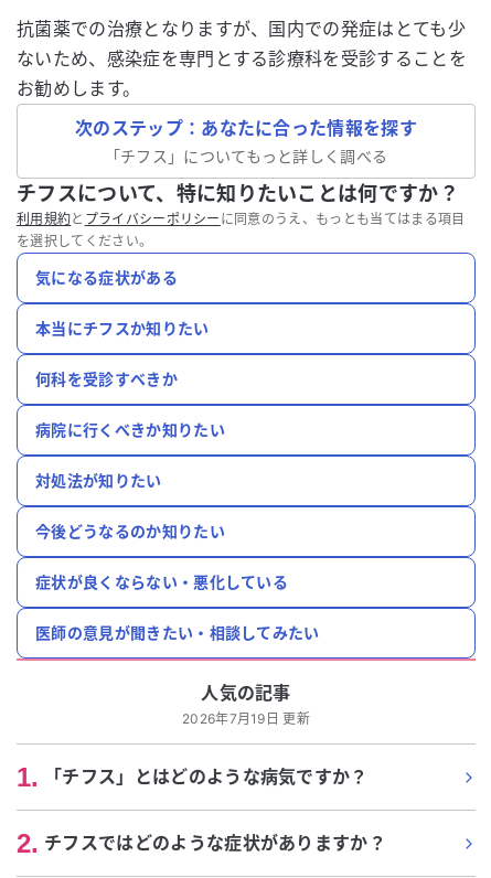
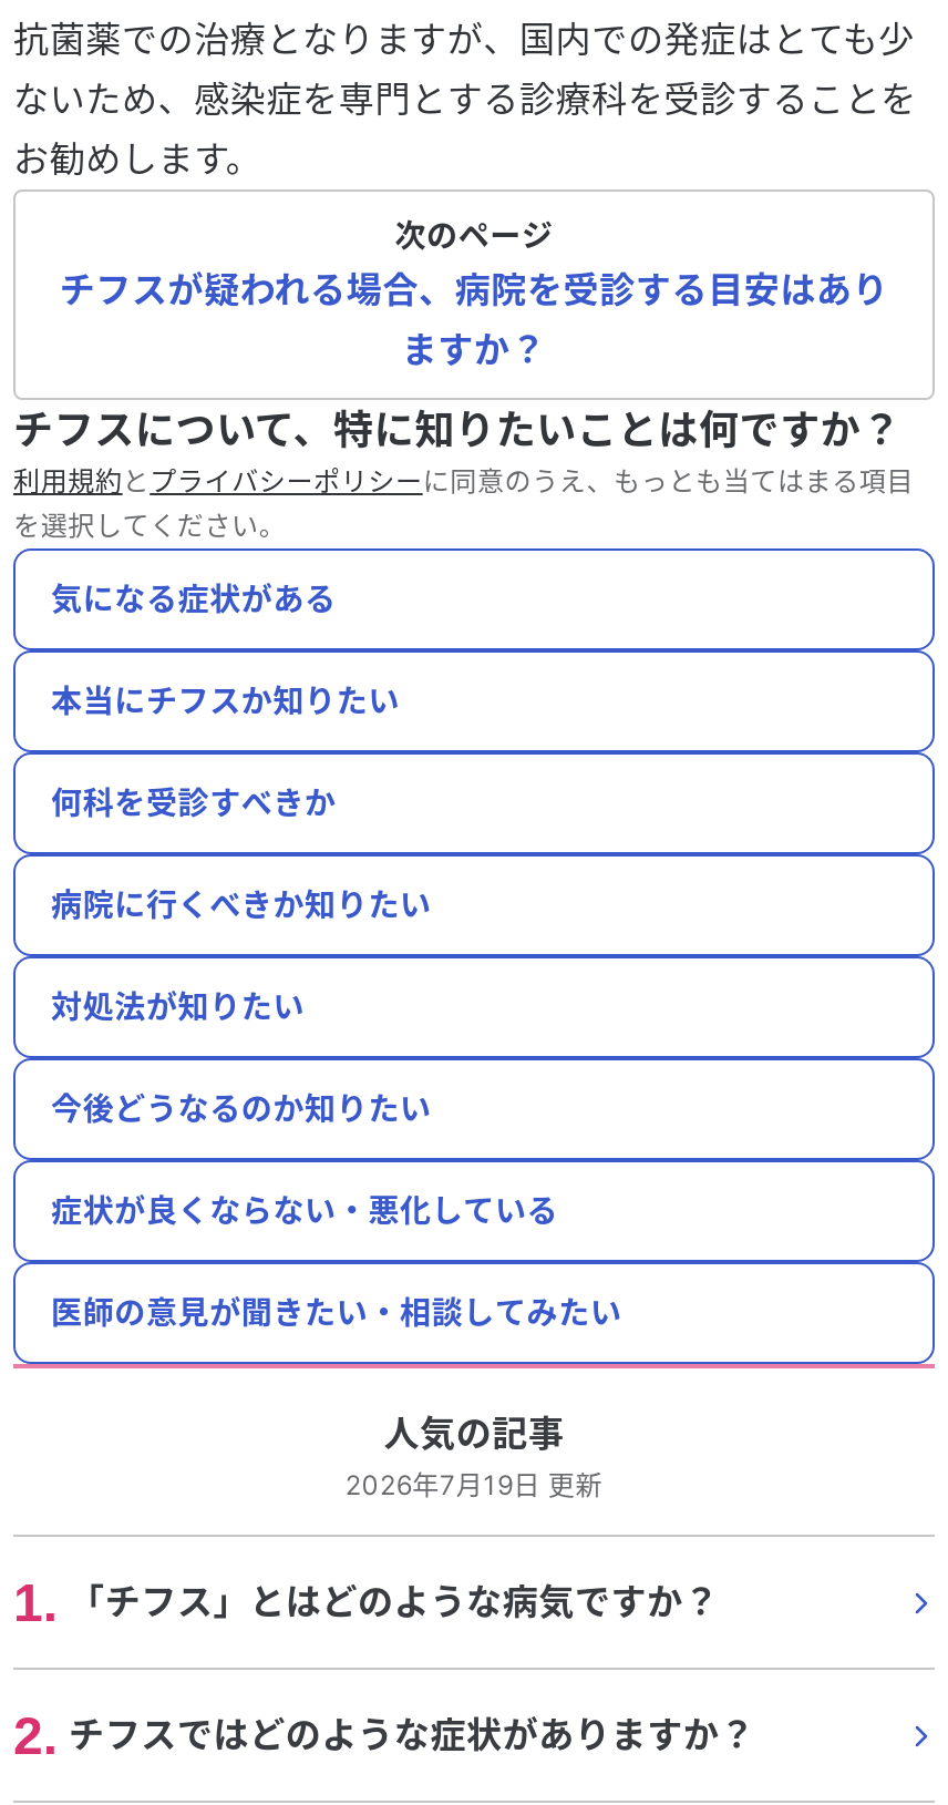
- 次のステップ：あなたに合った情報を探す
- 「チフス」についてもっと詳しく調べる
+ 次のページ
+ チフスが疑われる場合、病院を受診する目安はあり
+ ますか？
